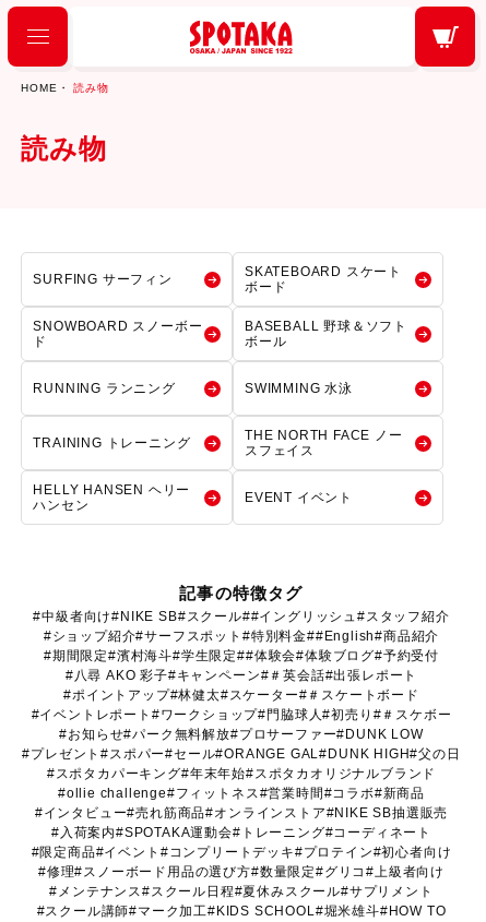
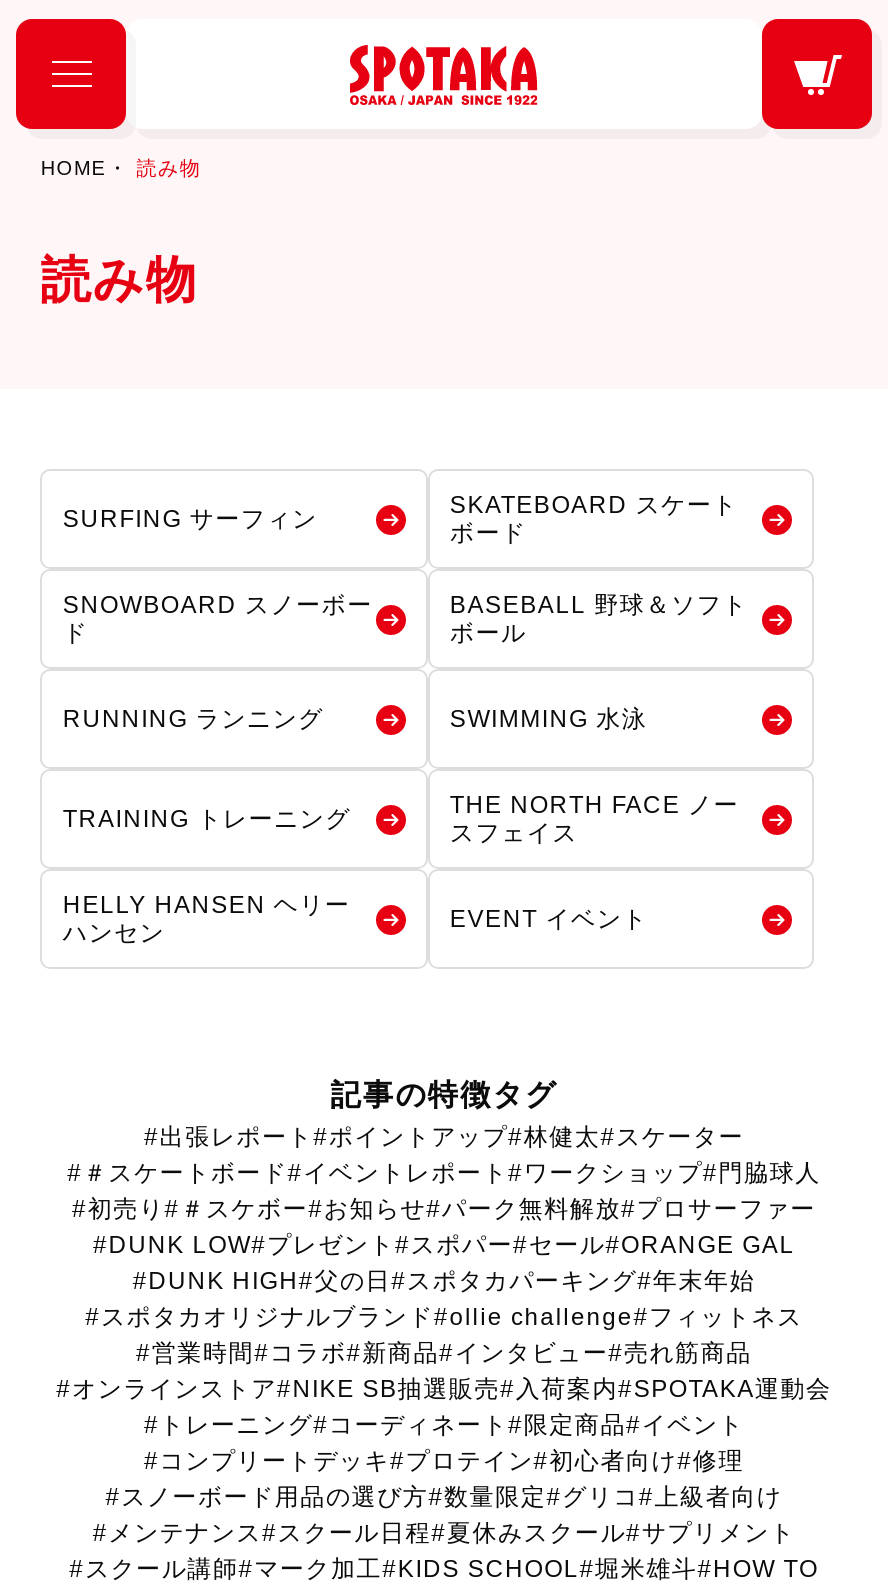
- 中級者向け NIKE SB スクール #イングリッシュ スタッフ紹介
- ショップ紹介 サーフスポット 特別料金 #English 商品紹介
- 期間限定 濱村海斗 学生限定 #体験会 体験ブログ 予約受付
- 八尋 AKO 彩子 キャンペーン ＃英会話 出張レポート
- ポイントアップ 林健太 スケーター ＃スケートボード
- イベントレポート ワークショップ 門脇球人 初売り ＃スケボー
- お知らせ パーク無料解放 プロサーファー DUNK LOW
- プレゼント スポパー セール ORANGE GAL DUNK HIGH 父の日
- スポタカパーキング 年末年始 スポタカオリジナルブランド
- ollie challenge フィットネス 営業時間 コラボ 新商品
- インタビュー 売れ筋商品 オンラインストア NIKE SB抽選販売
- 入荷案内 SPOTAKA運動会 トレーニング コーディネート
- 限定商品 イベント コンプリートデッキ プロテイン 初心者向け
- 修理 スノーボード用品の選び方 数量限定 グリコ 上級者向け
+ 出張レポート ポイントアップ 林健太 スケーター
+ ＃スケートボード イベントレポート ワークショップ 門脇球人
+ 初売り ＃スケボー お知らせ パーク無料解放 プロサーファー
+ DUNK LOW プレゼント スポパー セール ORANGE GAL
+ DUNK HIGH 父の日 スポタカパーキング 年末年始
+ スポタカオリジナルブランド ollie challenge フィットネス
+ 営業時間 コラボ 新商品 インタビュー 売れ筋商品
+ オンラインストア NIKE SB抽選販売 入荷案内 SPOTAKA運動会
+ トレーニング コーディネート 限定商品 イベント
+ コンプリートデッキ プロテイン 初心者向け 修理
+ スノーボード用品の選び方 数量限定 グリコ 上級者向け
